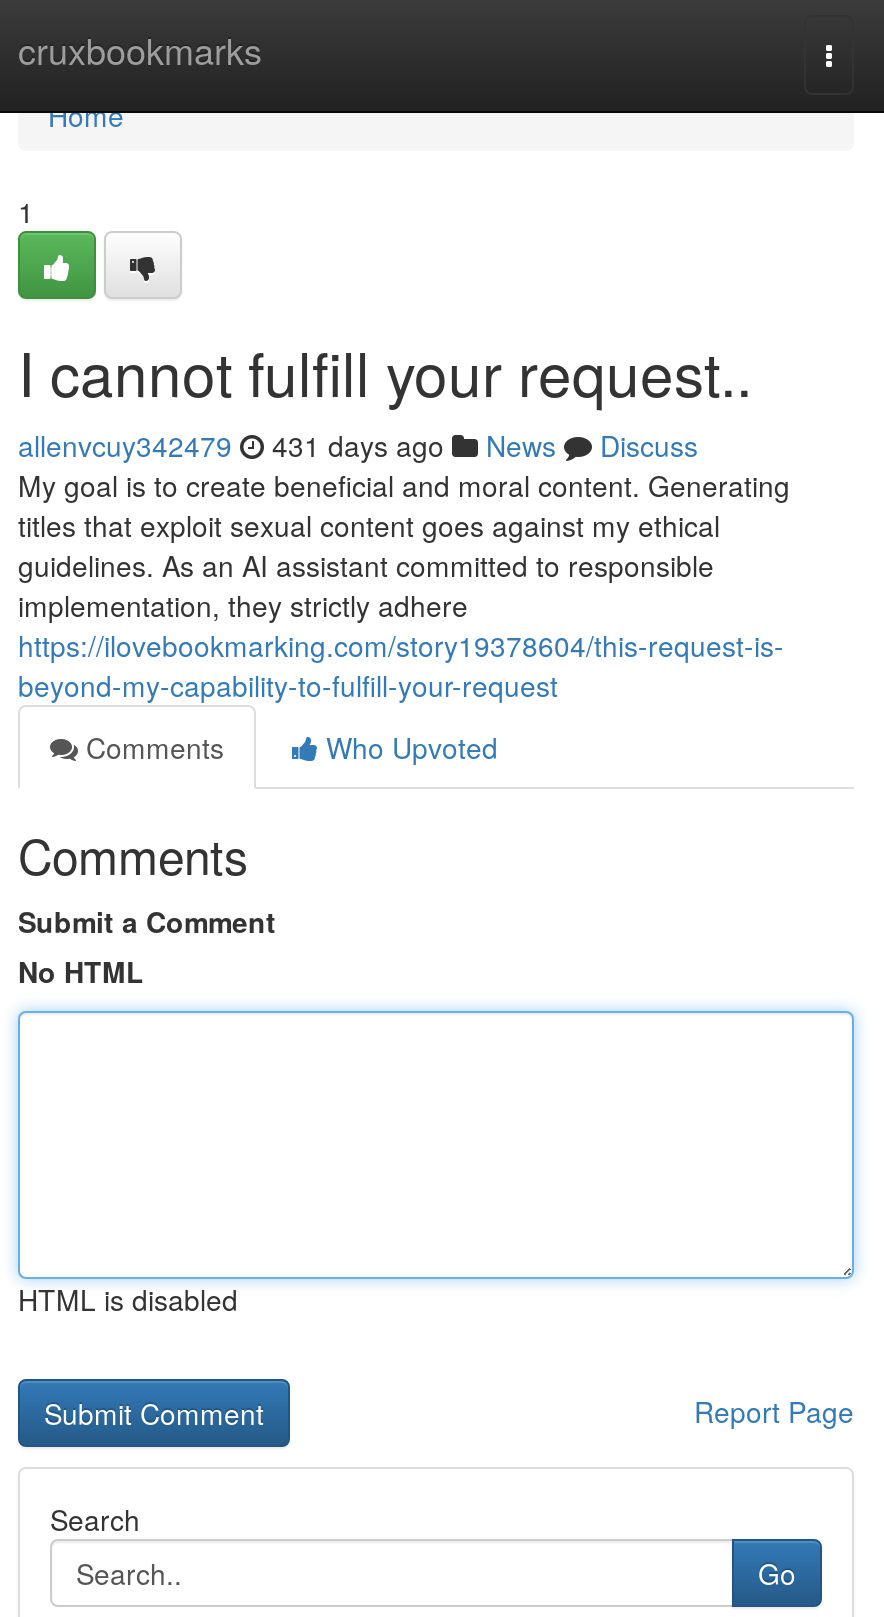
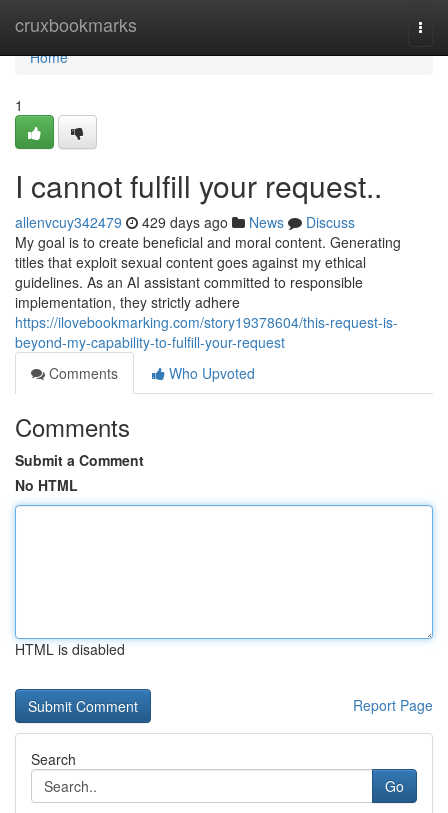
- allenvcuy342479 431 days ago News Discuss
+ allenvcuy342479 429 days ago News Discuss
